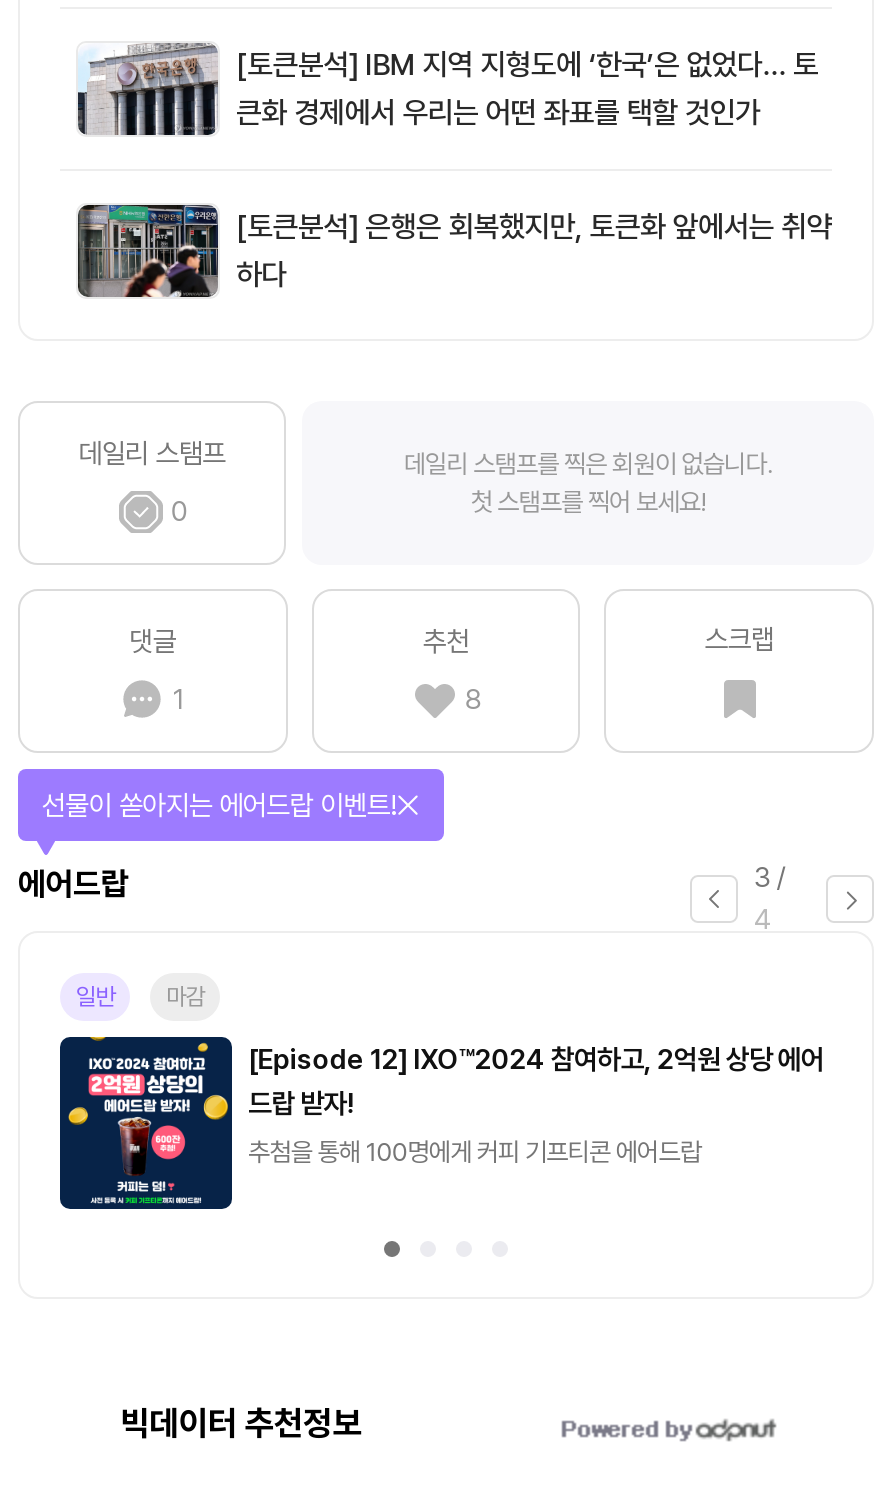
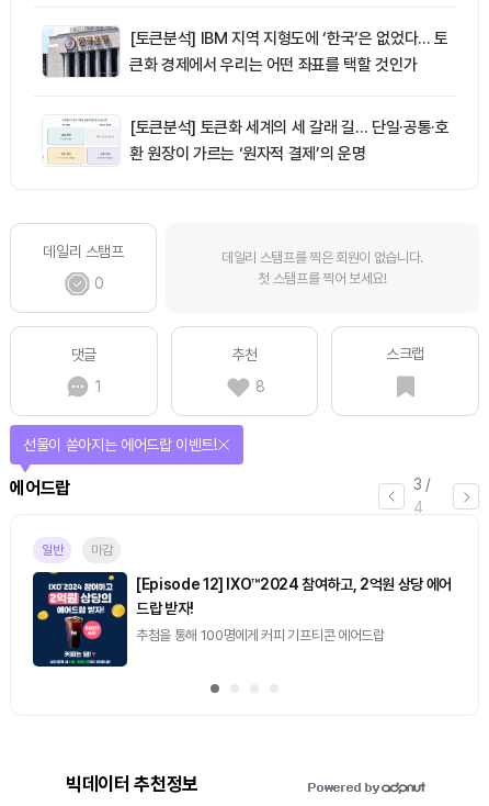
- [image]
- [토큰분석] 은행은 회복했지만, 토큰화 앞에서는 취약
- 하다
+ [image]
+ [토큰분석] 토큰화 세계의 세 갈래 길… 단일·공통·호
+ 환 원장이 가르는 ‘원자적 결제’의 운명
